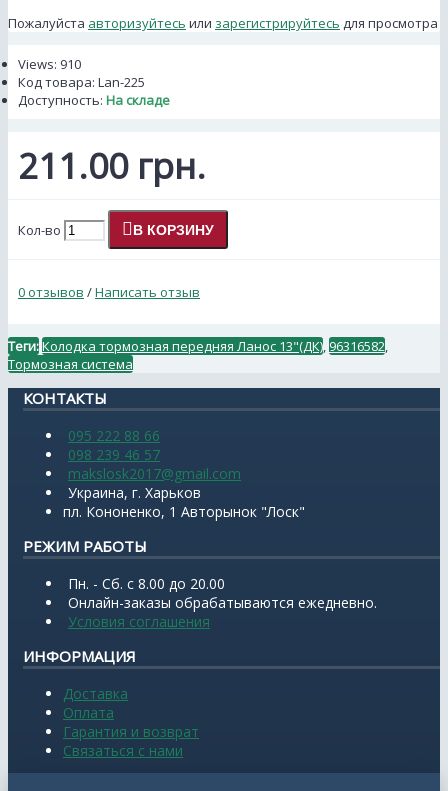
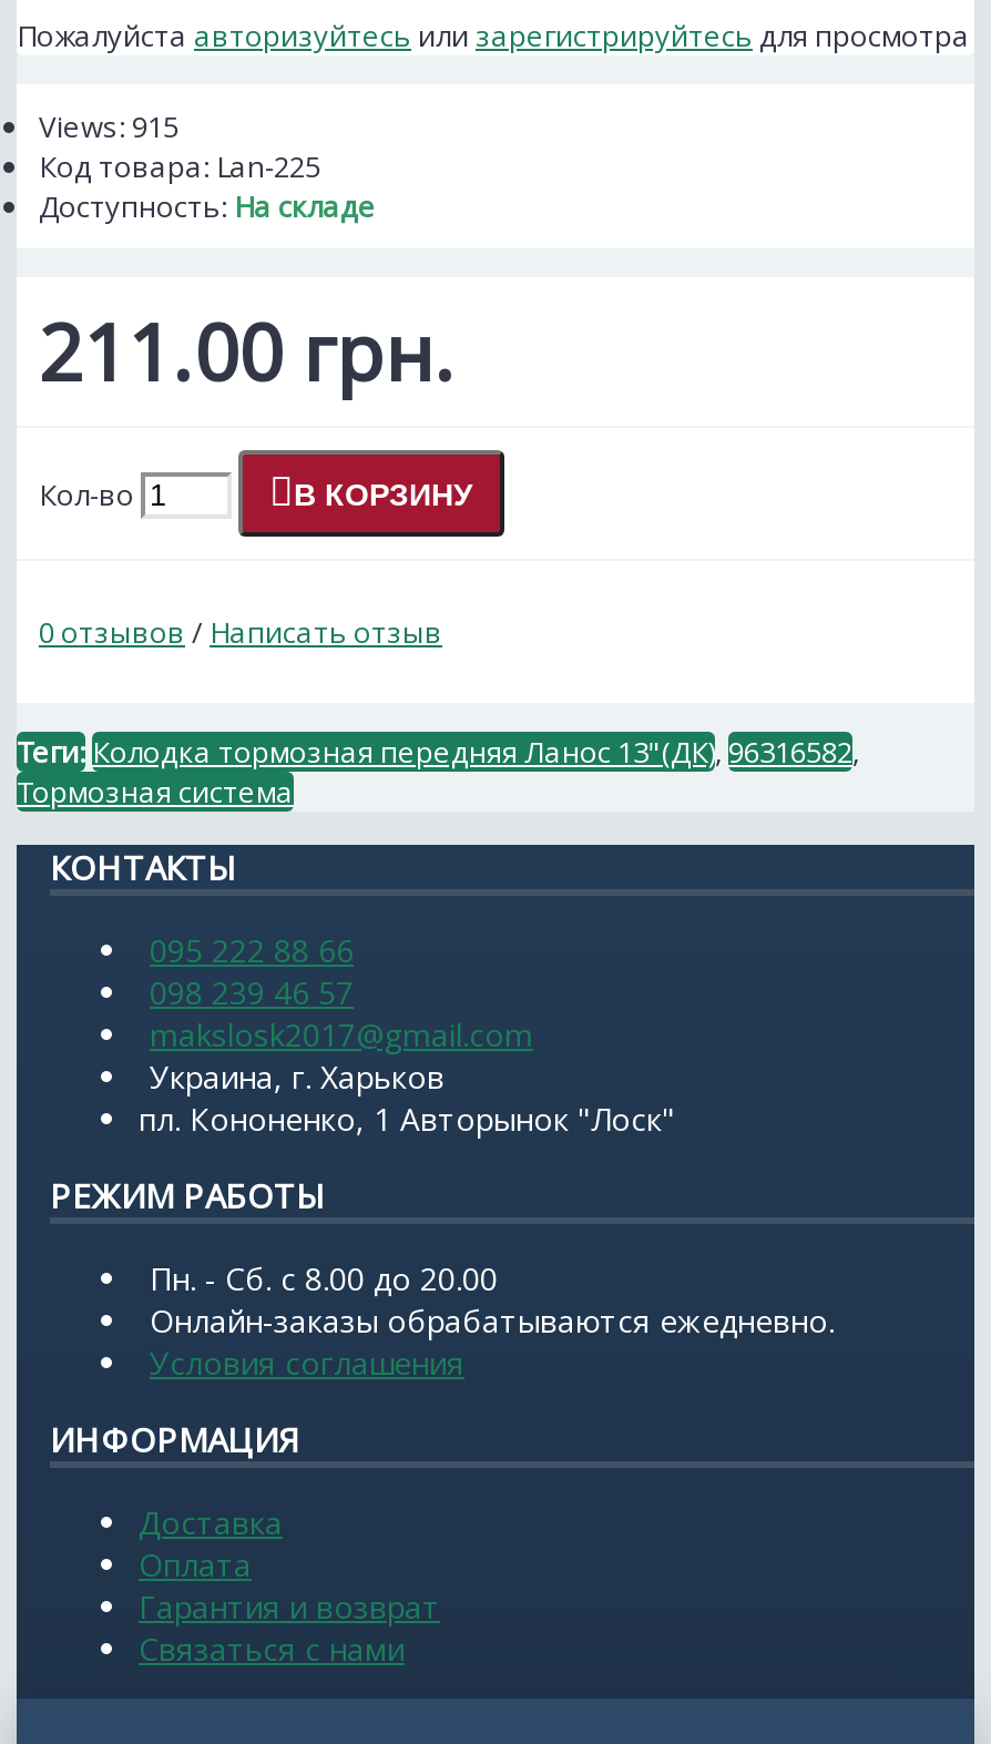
- Views: 910
+ Views: 915
